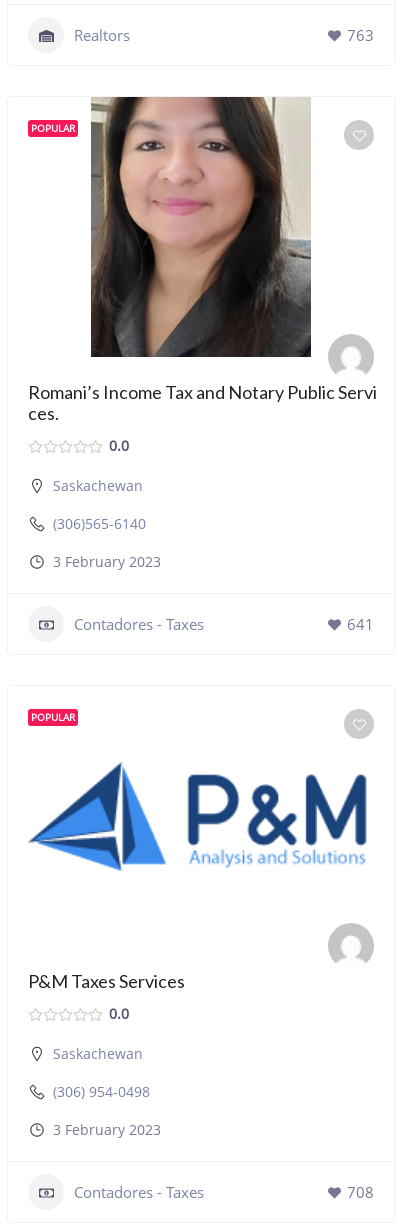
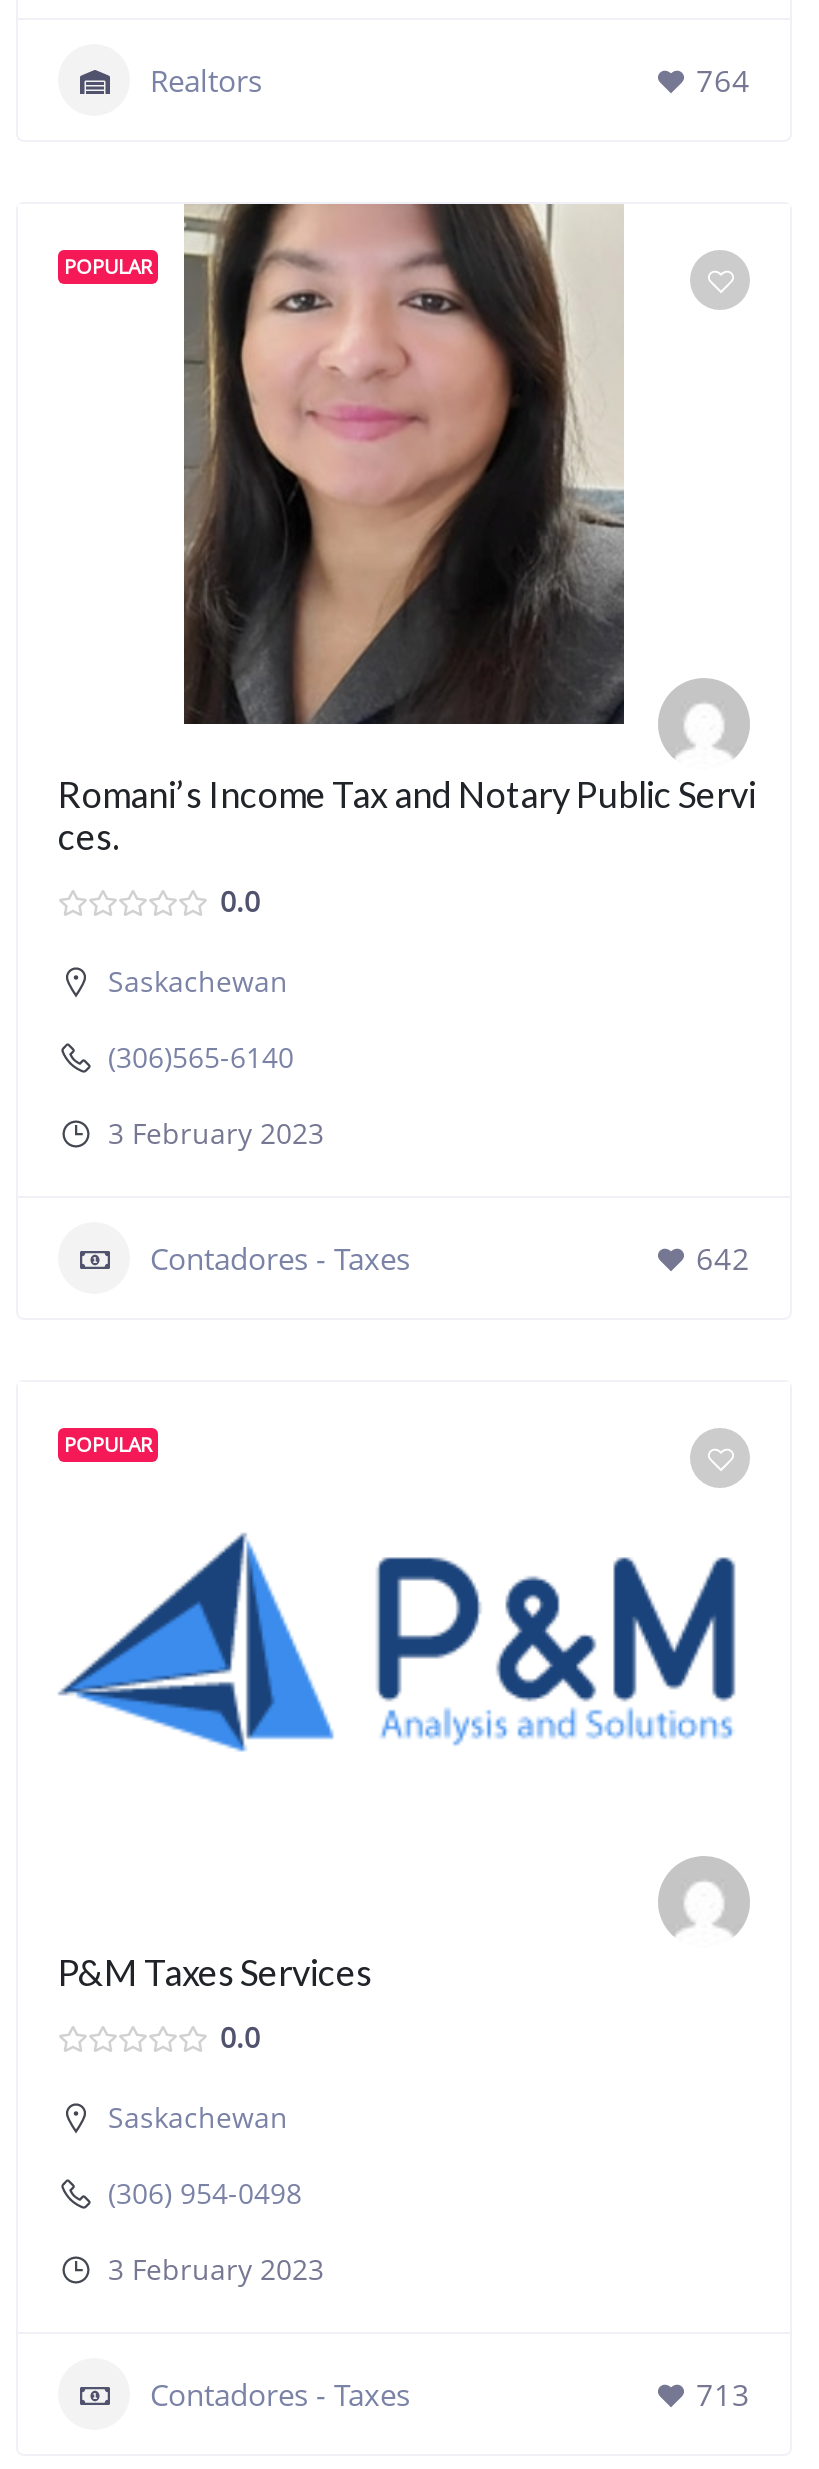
- 763
+ 764

- 641
+ 642

- 708
+ 713
